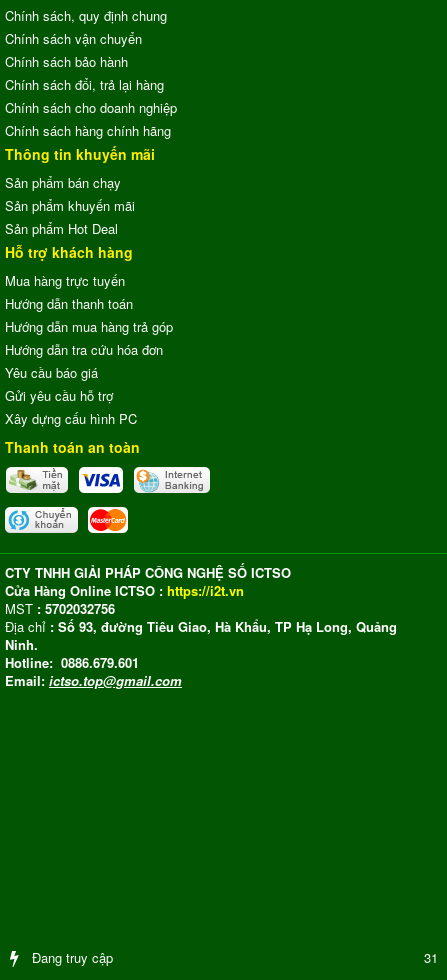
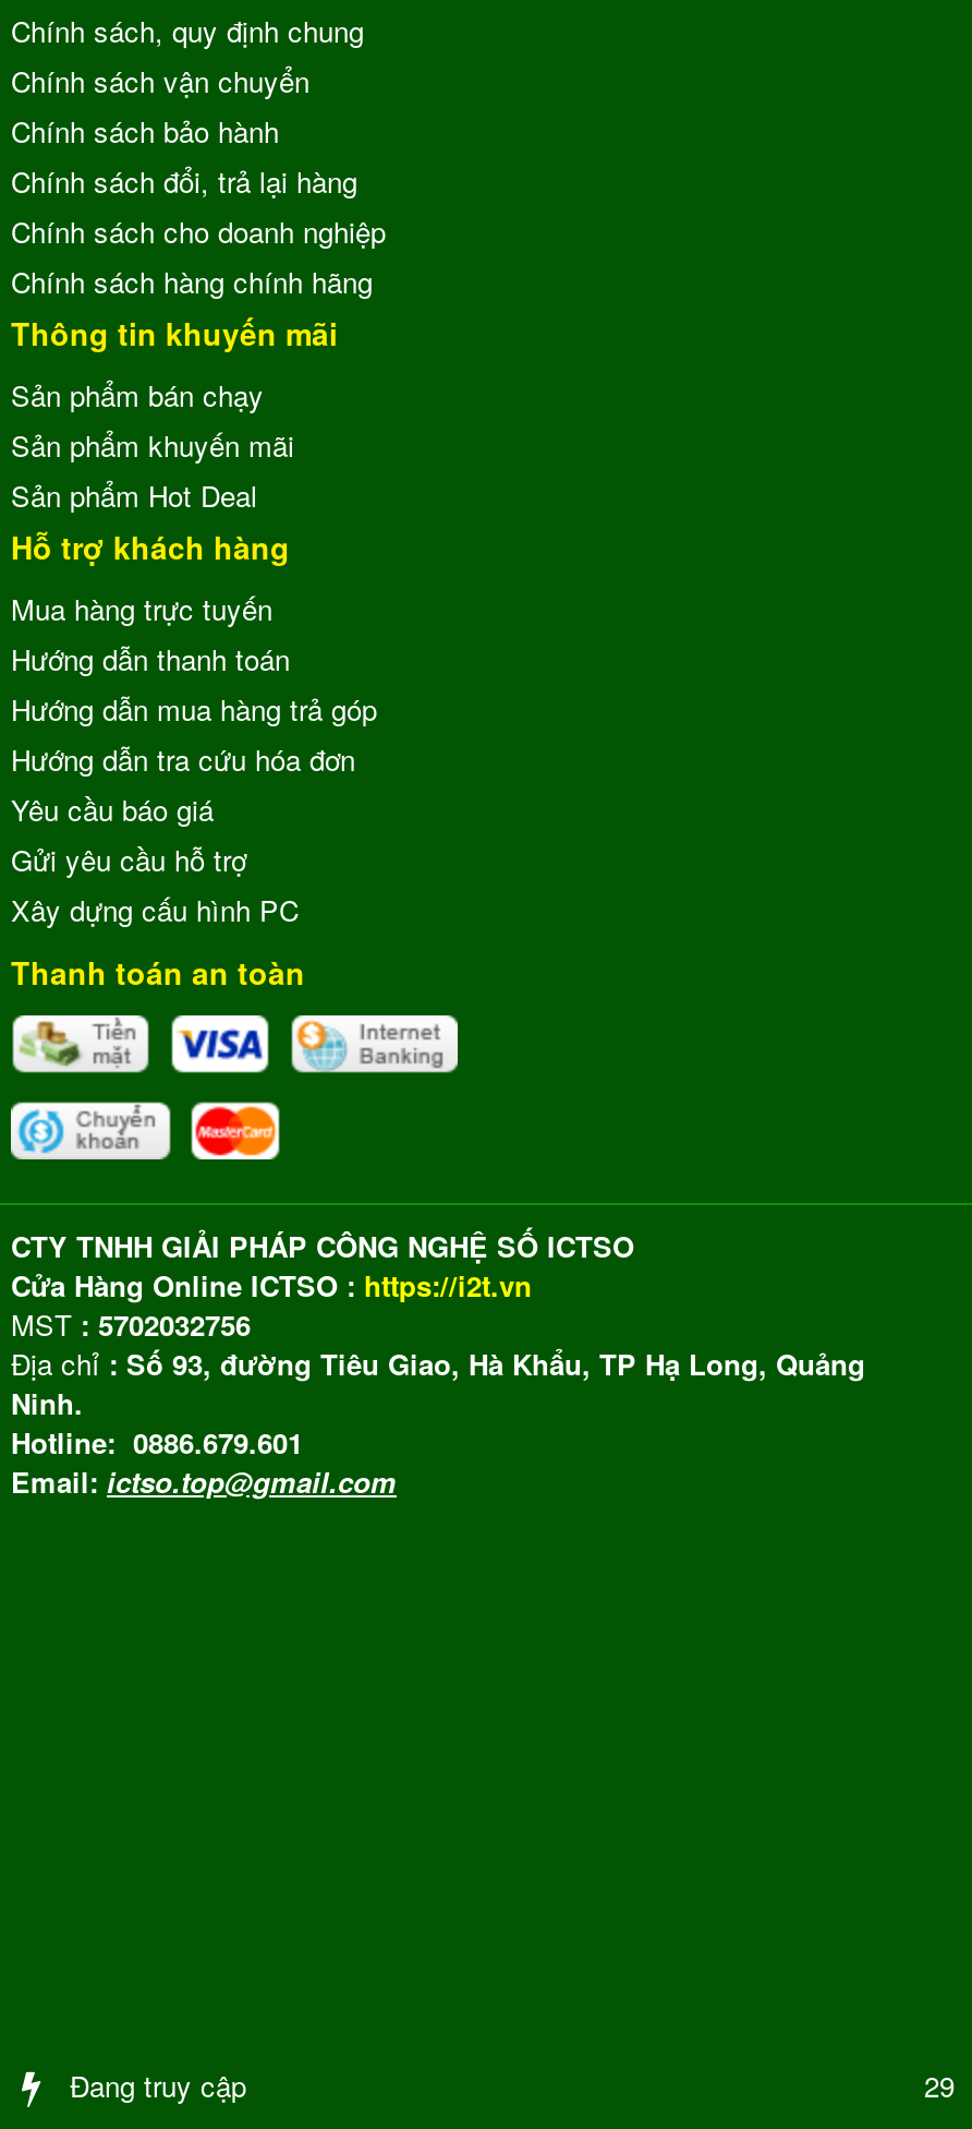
- 31
+ 29
